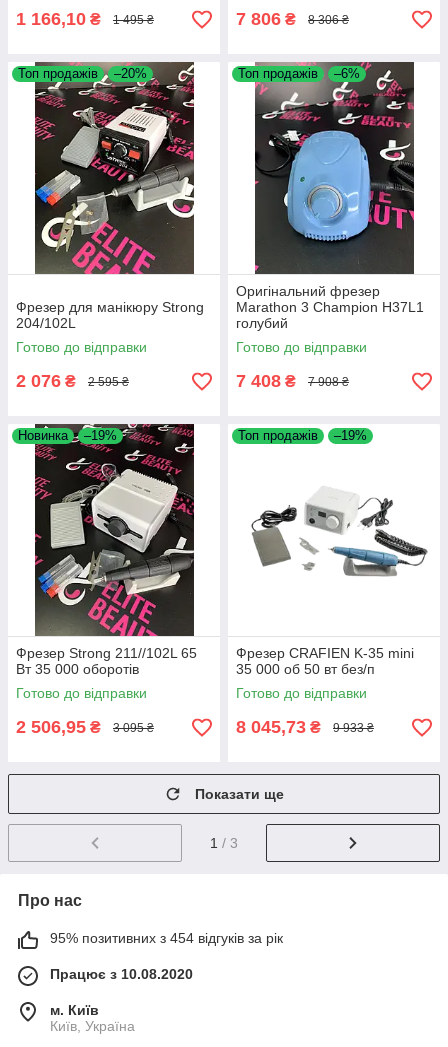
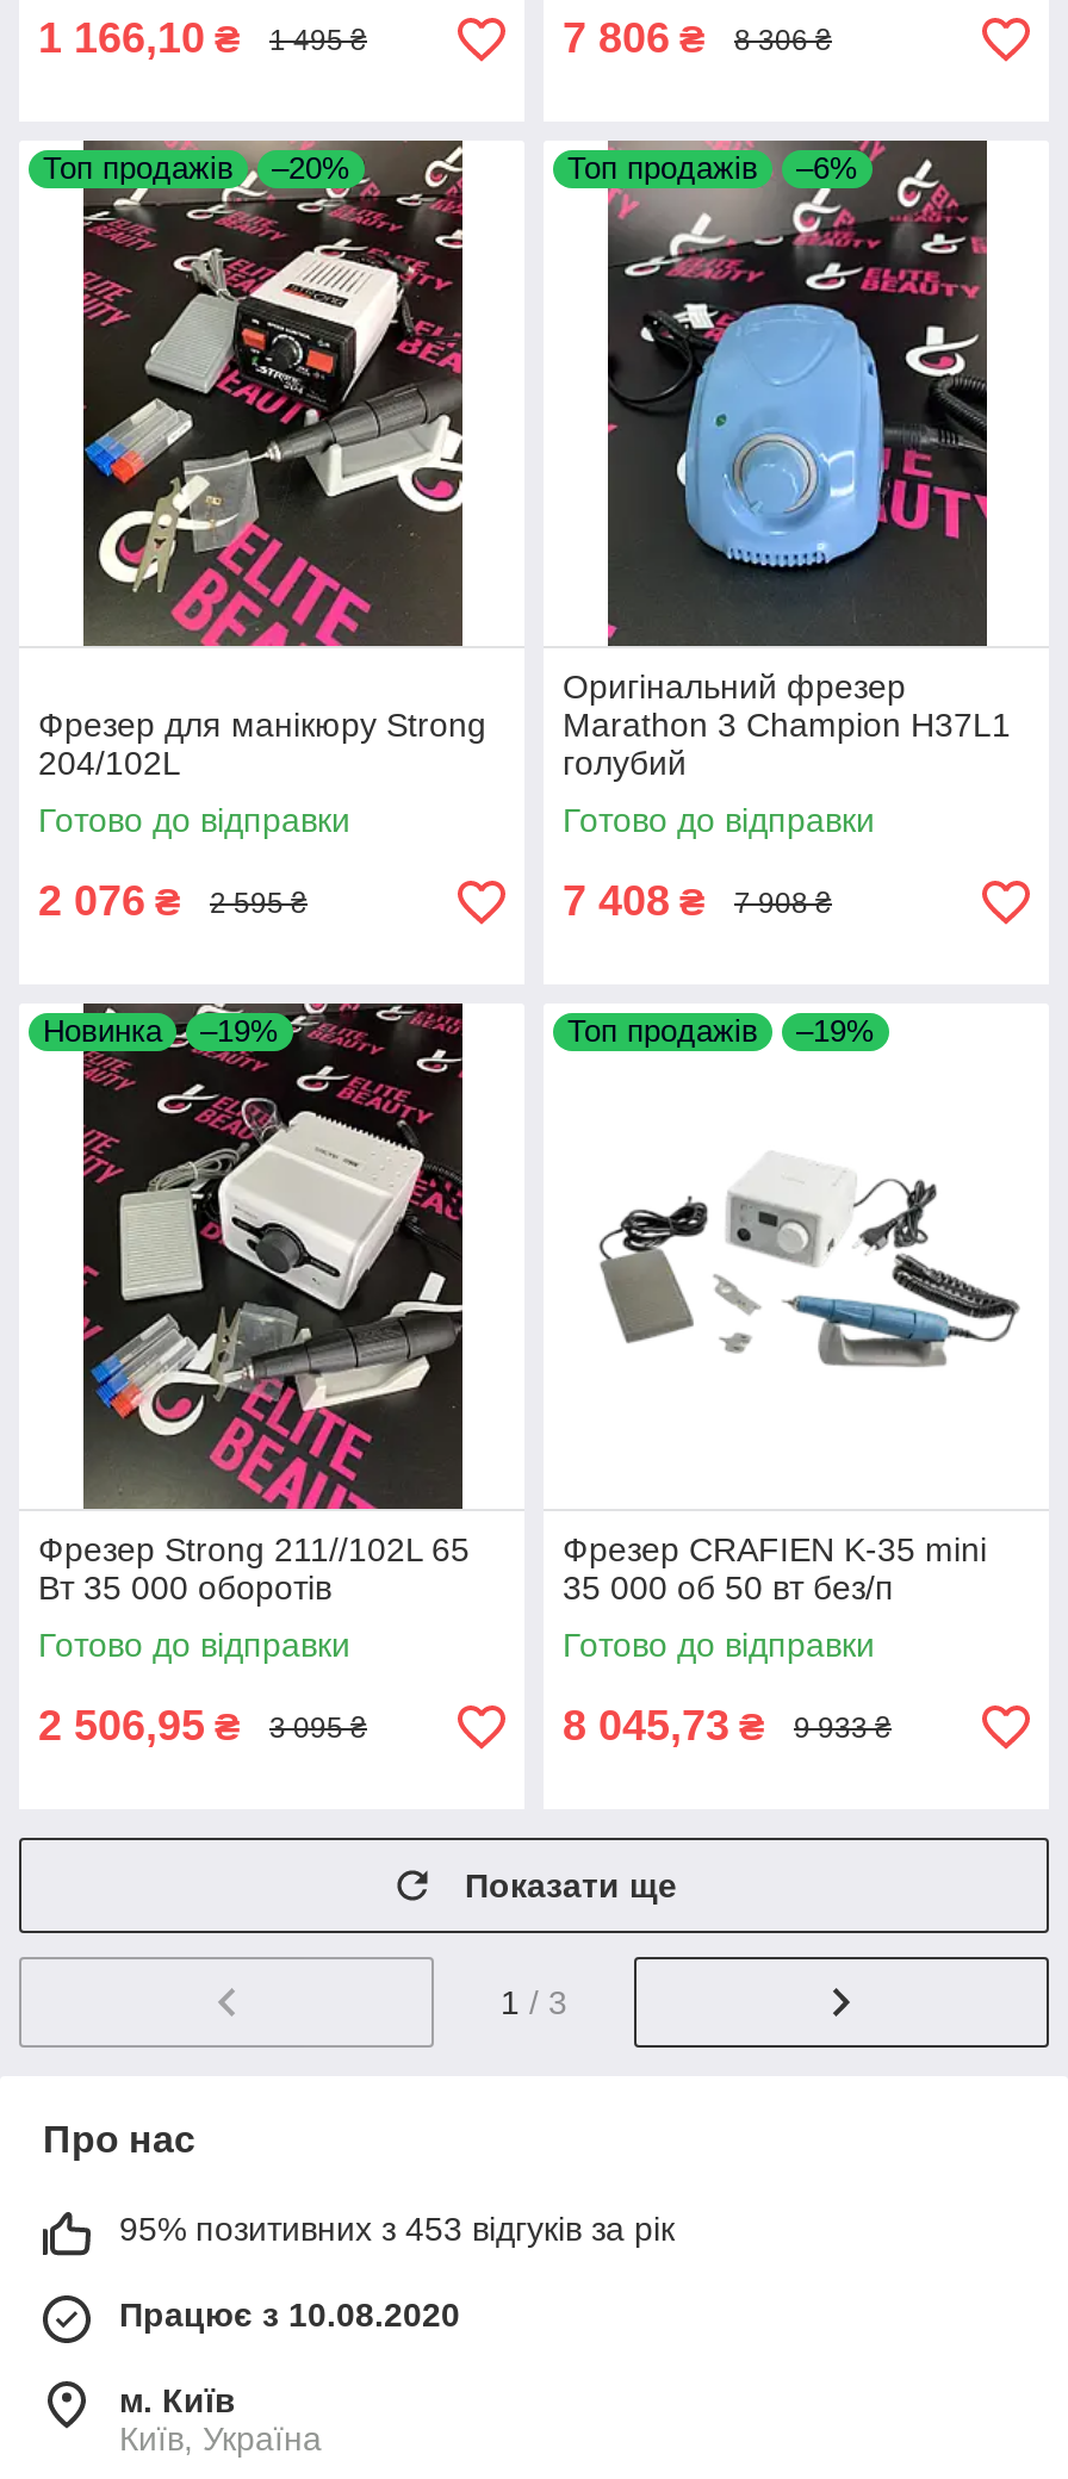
- 95% позитивних з 454 відгуків за рік
+ 95% позитивних з 453 відгуків за рік
